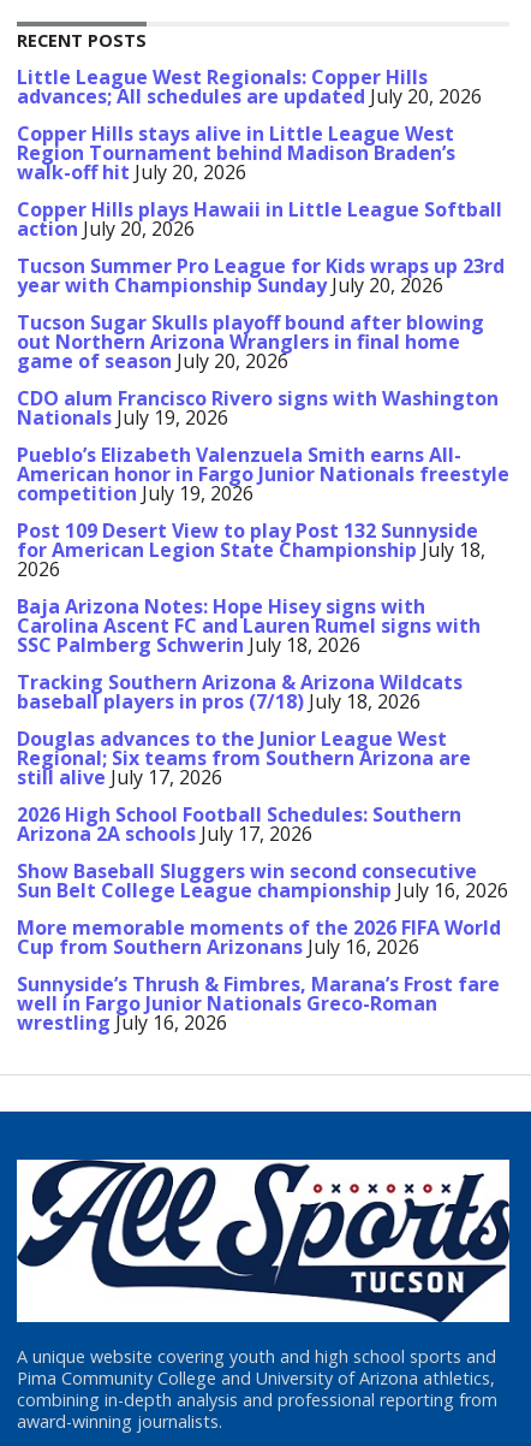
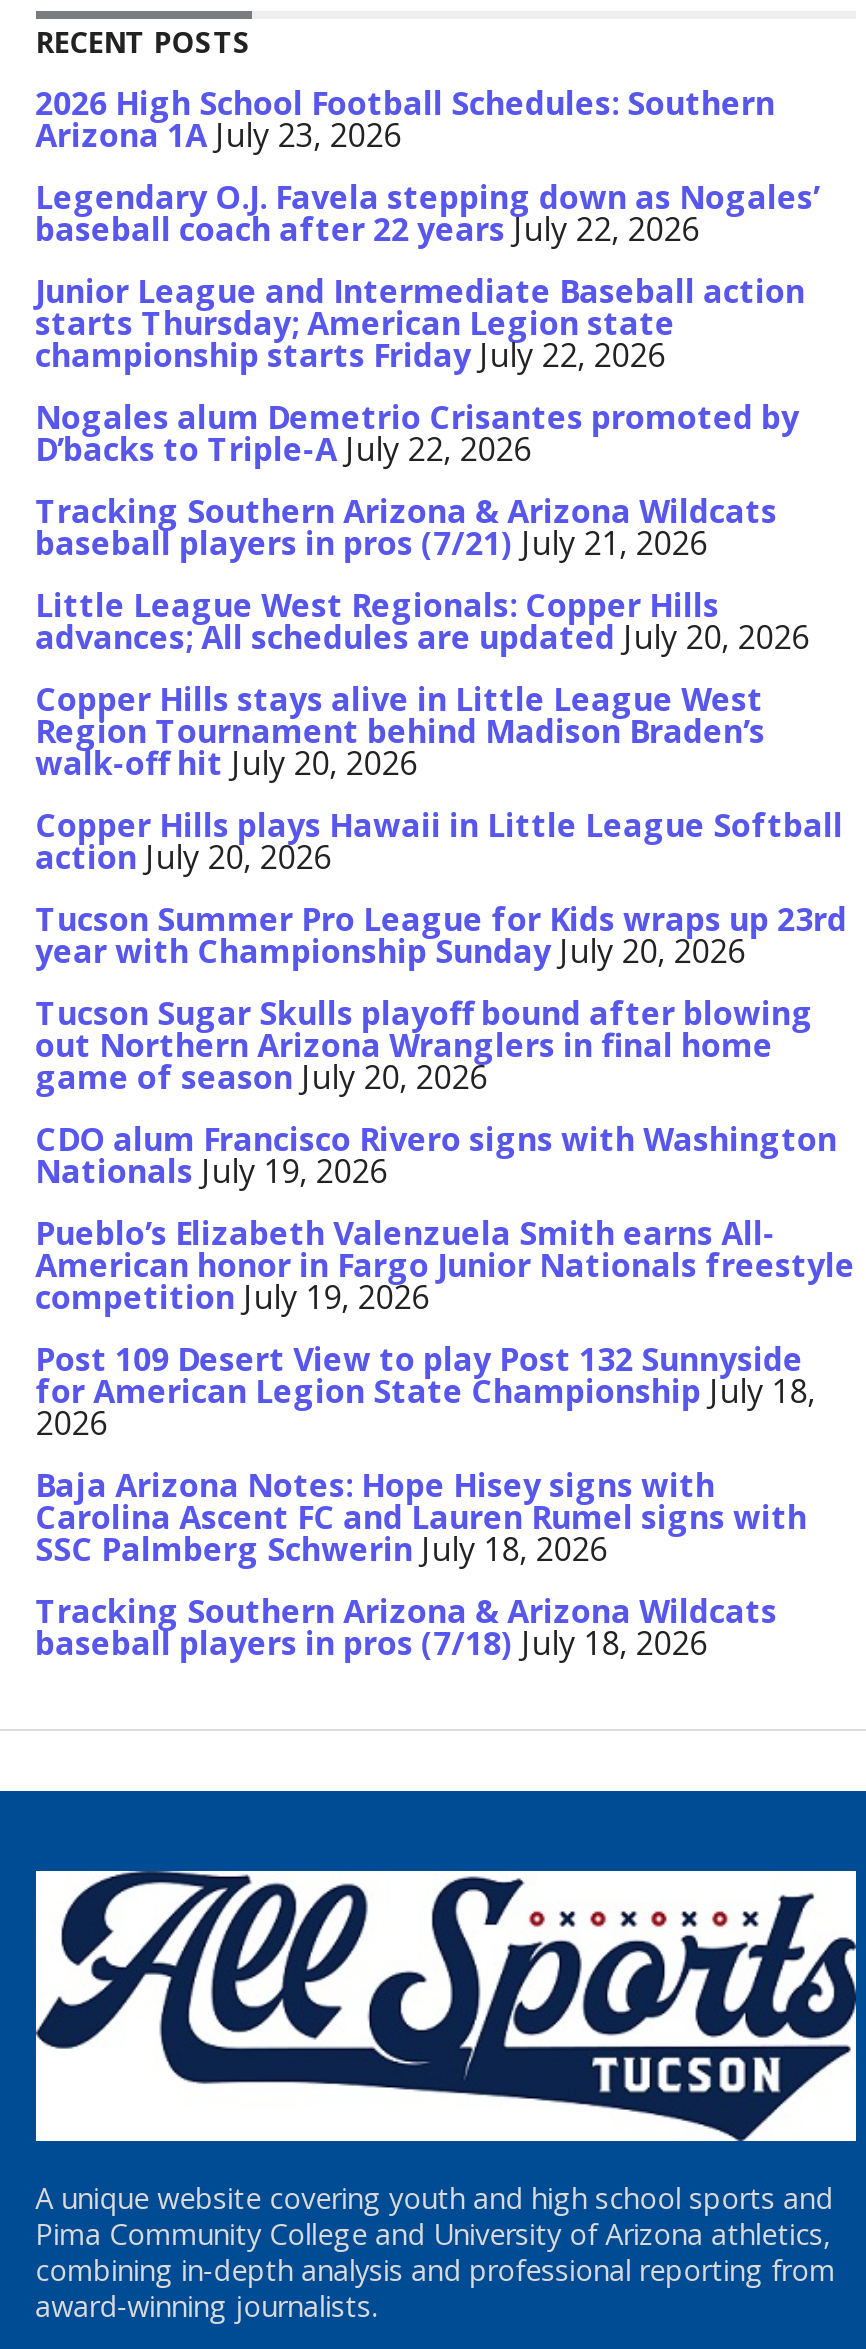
+ Arizona 1A July 23, 2026
+ Legendary O.J. Favela stepping down as Nogales’
+ baseball coach after 22 years July 22, 2026
+ Junior League and Intermediate Baseball action
+ starts Thursday; American Legion state
+ championship starts Friday July 22, 2026
+ Nogales alum Demetrio Crisantes promoted by
+ D’backs to Triple-A July 22, 2026
+ Tracking Southern Arizona & Arizona Wildcats
+ baseball players in pros (7/21) July 21, 2026

moved down: Little League West Regionals: Copper Hills | advances; All schedules are updated July 20, 2026 | Copper Hills stays alive in Little League West | ... | Tracking Southern Arizona & Arizona Wildcats | baseball players in pros (7/18) July 18, 2026

- Douglas advances to the Junior League West
- Regional; Six teams from Southern Arizona are
- still alive July 17, 2026
- Arizona 2A schools July 17, 2026
- Show Baseball Sluggers win second consecutive
- Sun Belt College League championship July 16, 2026
- More memorable moments of the 2026 FIFA World
- Cup from Southern Arizonans July 16, 2026
- Sunnyside’s Thrush & Fimbres, Marana’s Frost fare
- well in Fargo Junior Nationals Greco-Roman
- wrestling July 16, 2026

moved up: 2026 High School Football Schedules: Southern
